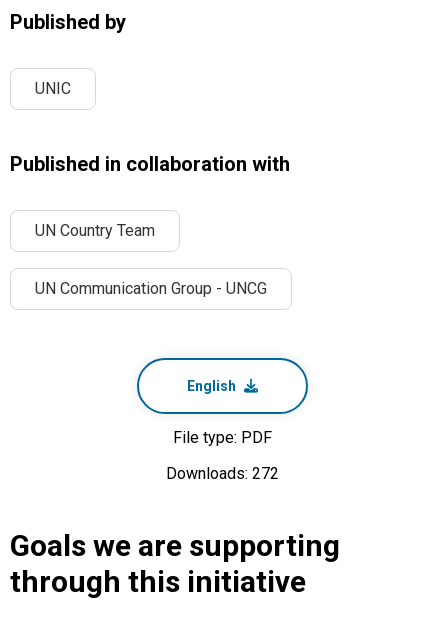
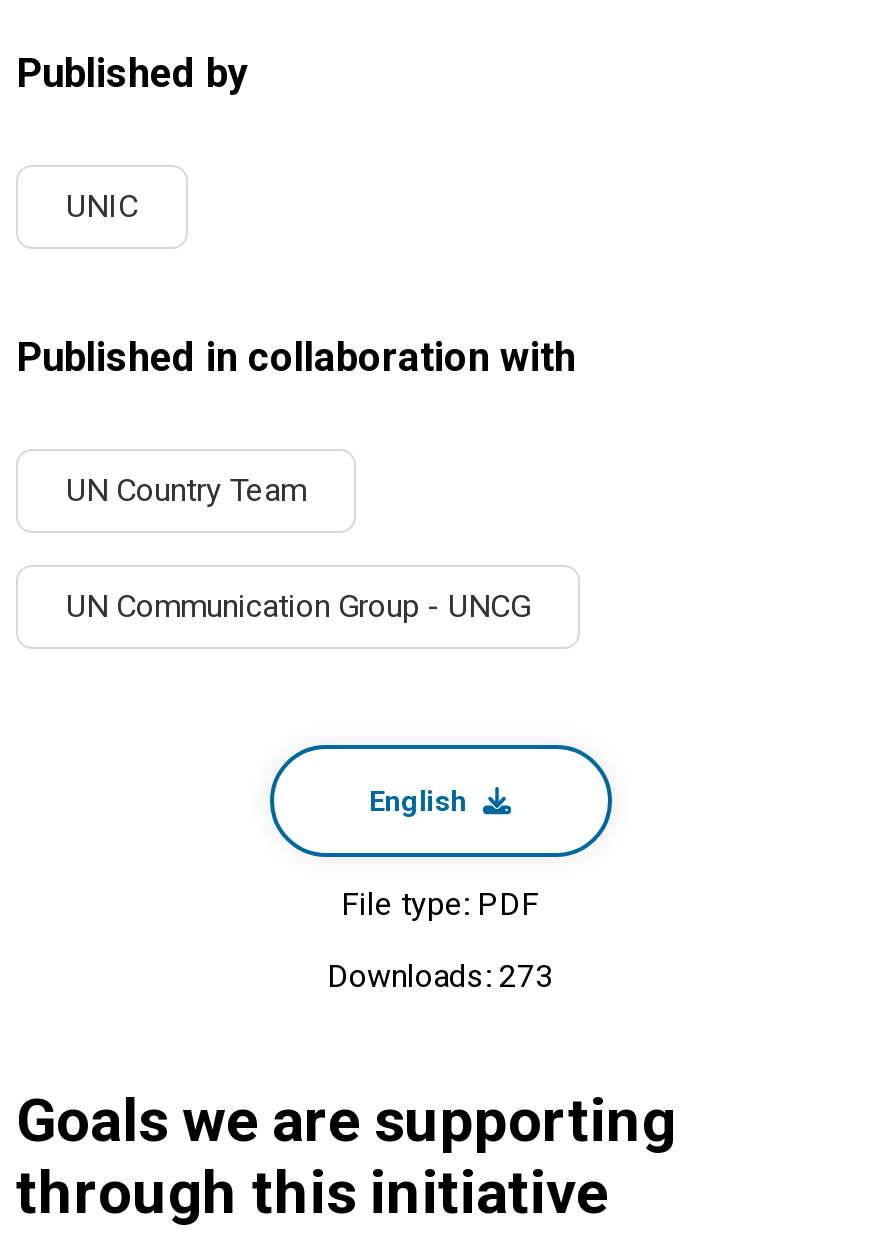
- Downloads: 272
+ Downloads: 273
